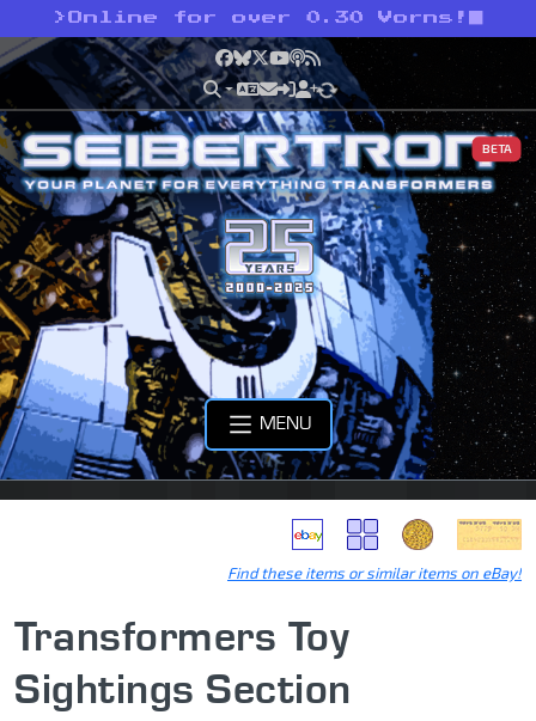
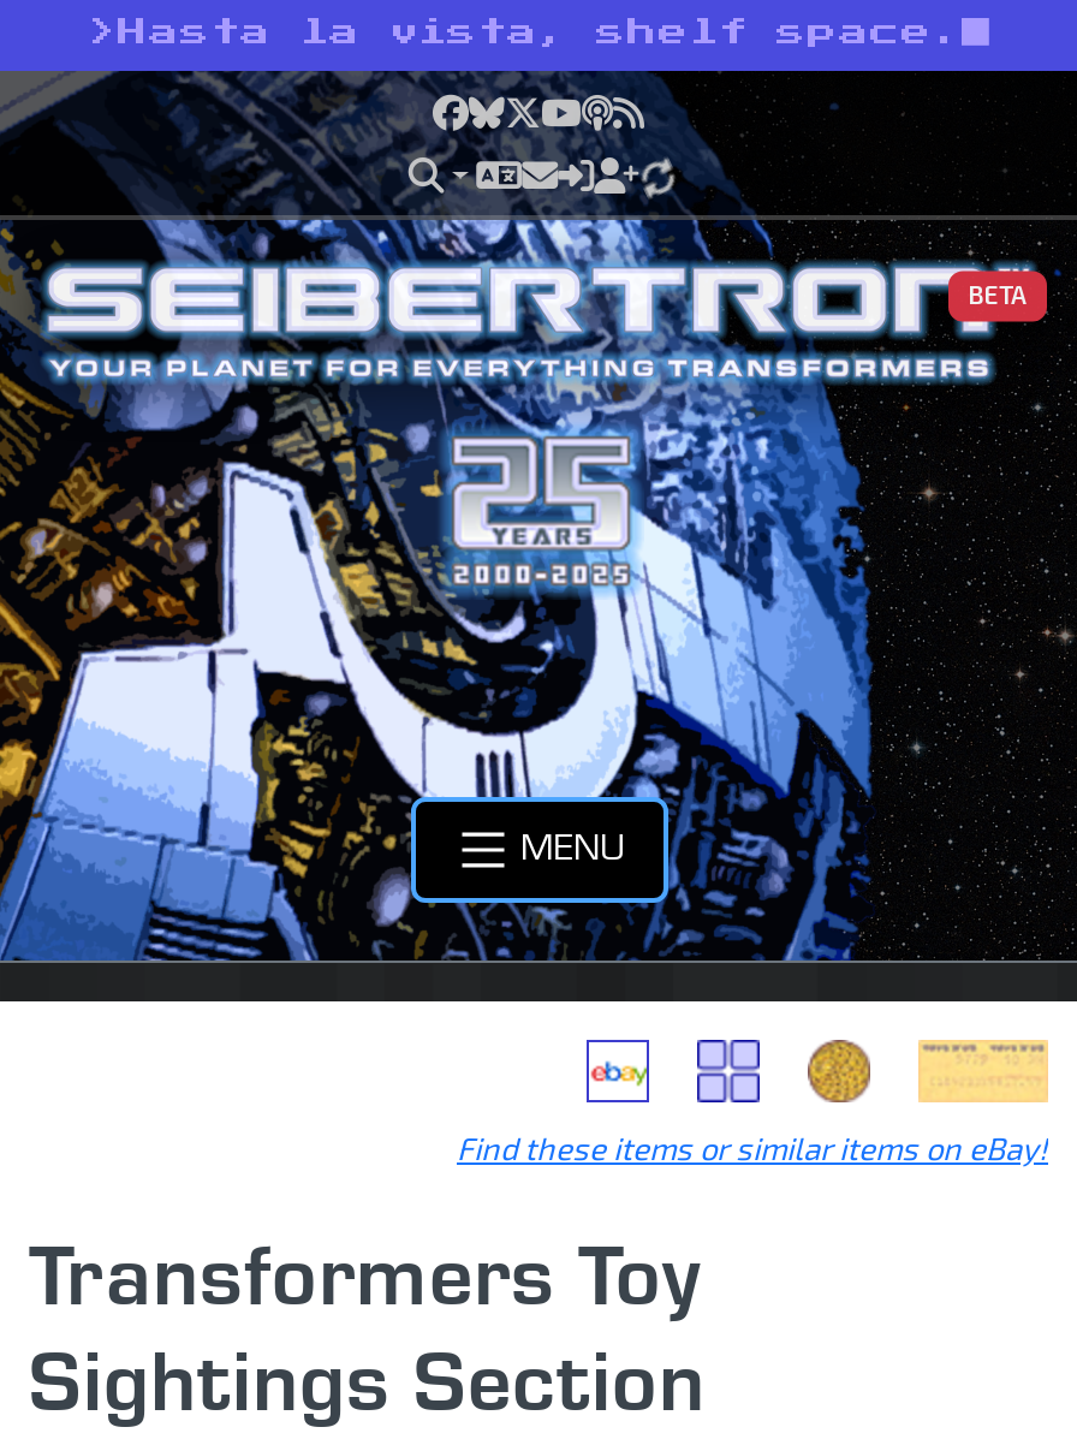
- > Online for over 0.30 Vorns!
+ > Hasta la vista, shelf space.
